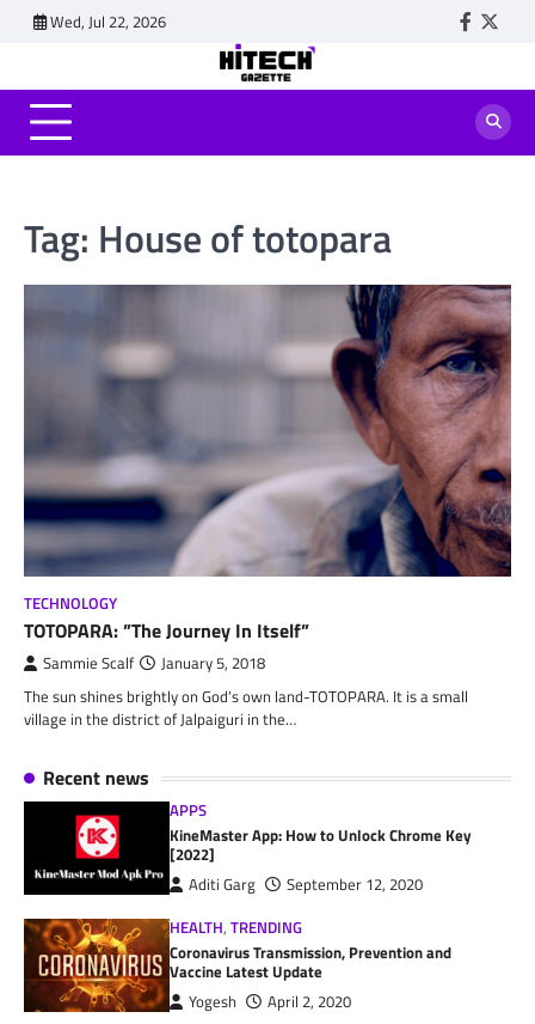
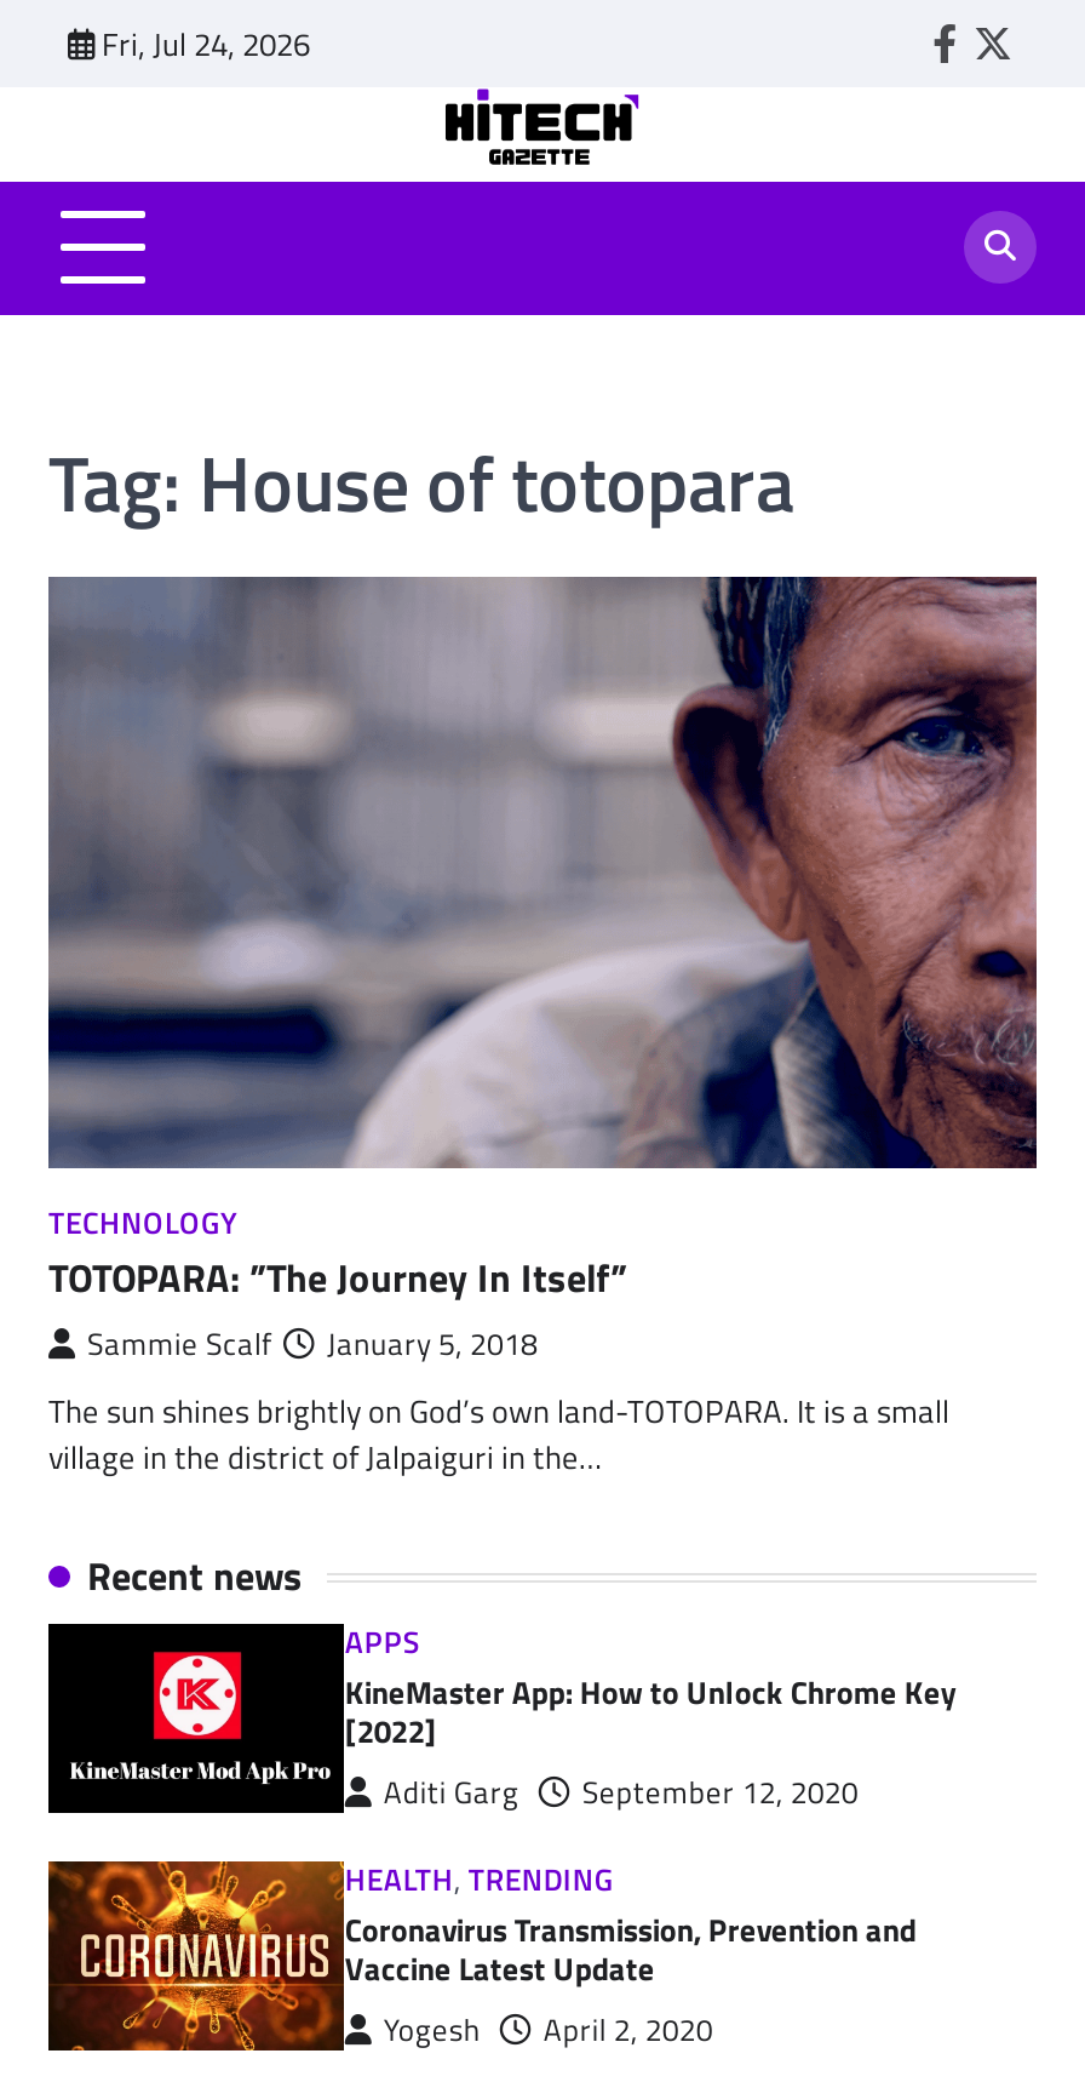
- Wed, Jul 22, 2026
+ Fri, Jul 24, 2026
